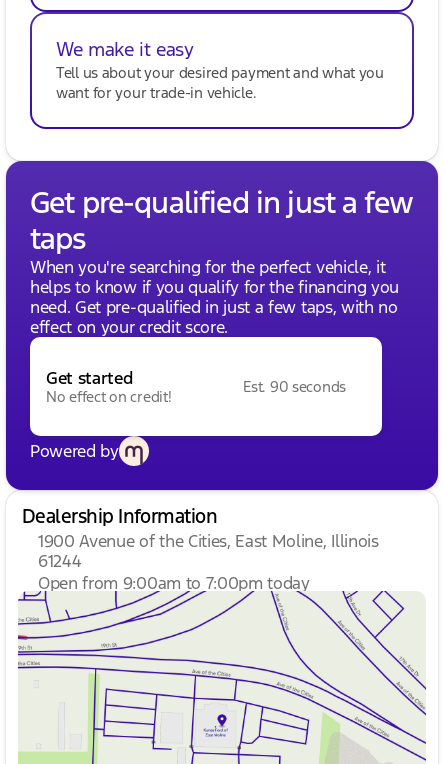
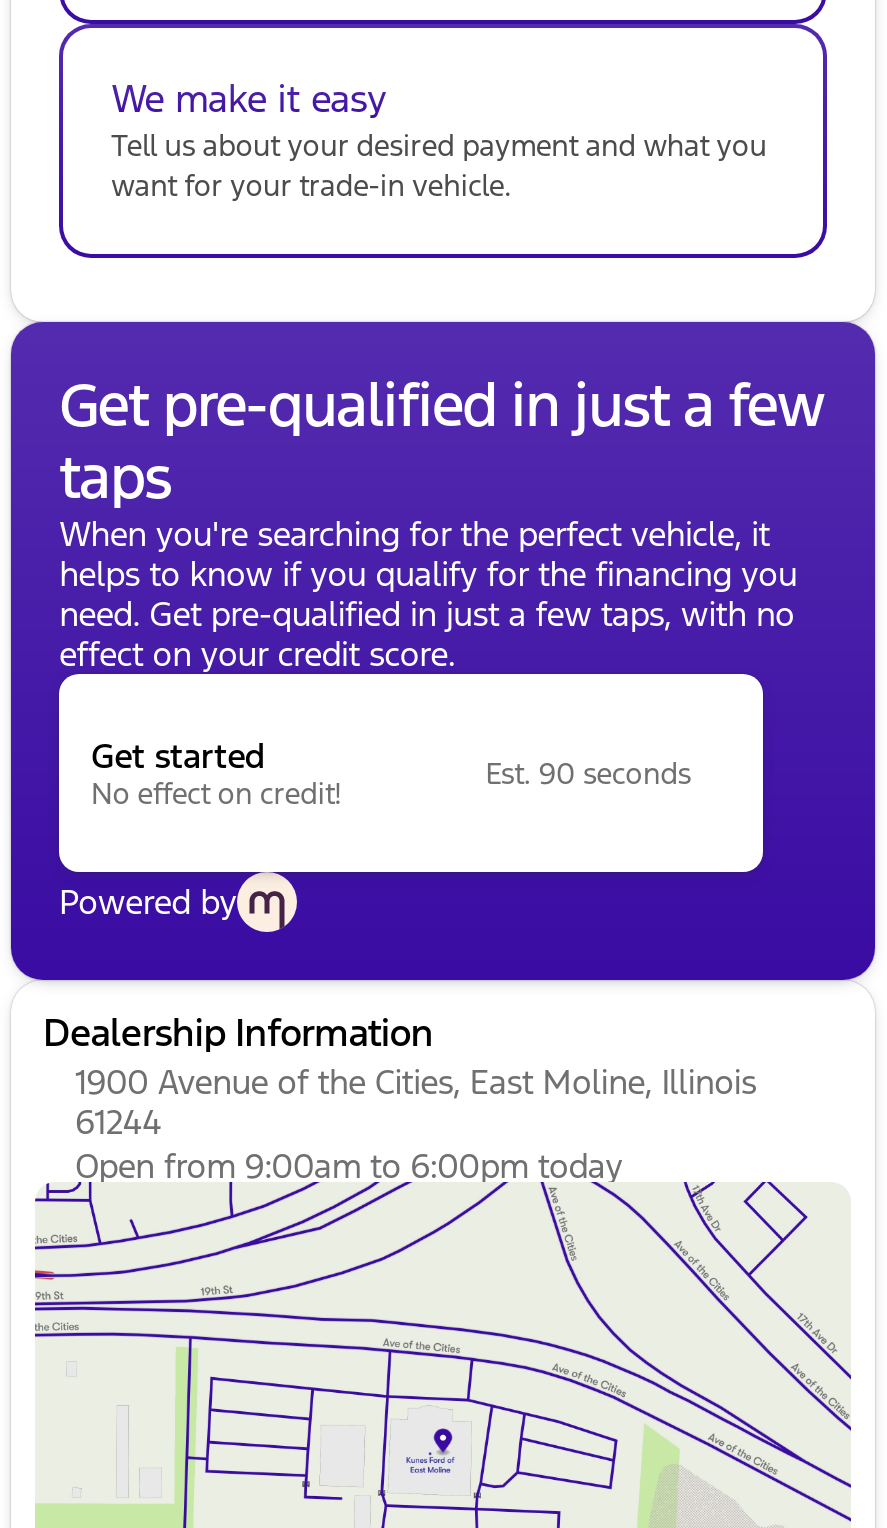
- Open from 9:00am to 7:00pm today
+ Open from 9:00am to 6:00pm today
